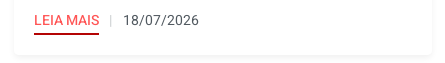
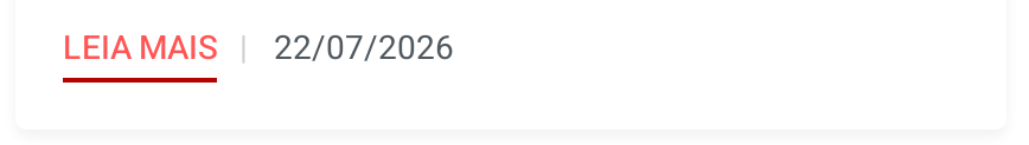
- LEIA MAIS 18/07/2026
+ LEIA MAIS 22/07/2026
